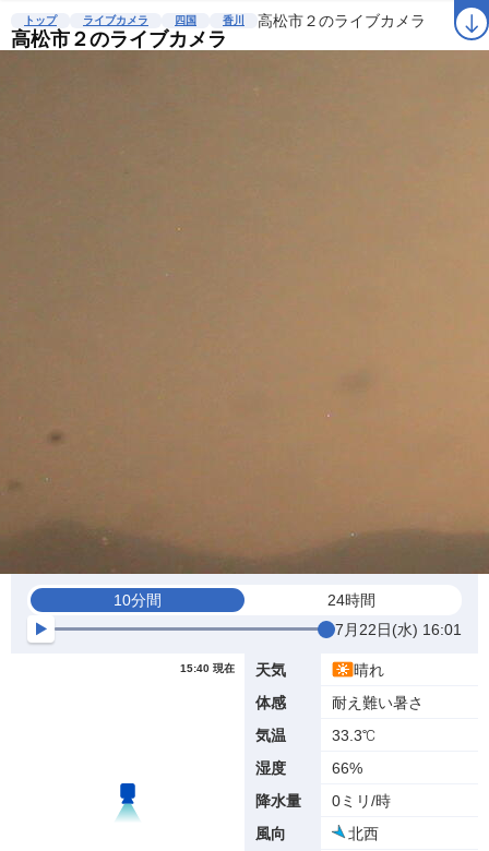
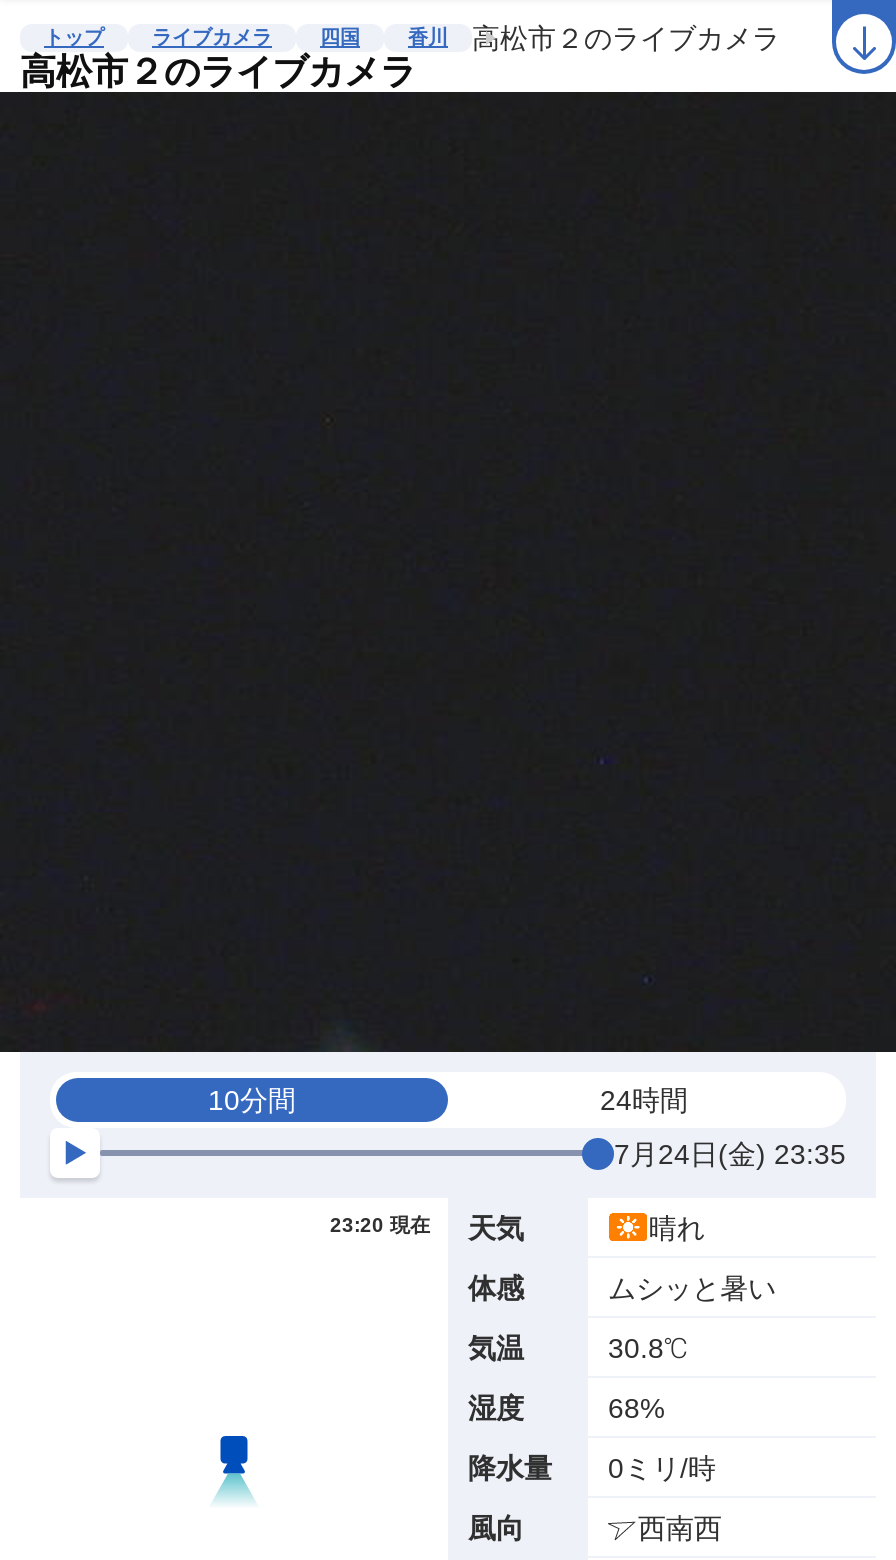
- [image]

- 7月22日(水) 16:01
+ 7月24日(金) 23:35

- 15:40 現在 天気
+ 23:20 現在 天気

- 耐え難い暑さ
+ ムシッと暑い

- 33.3℃
+ 30.8℃

- 66%
+ 68%

- 北西
+ 西南西
